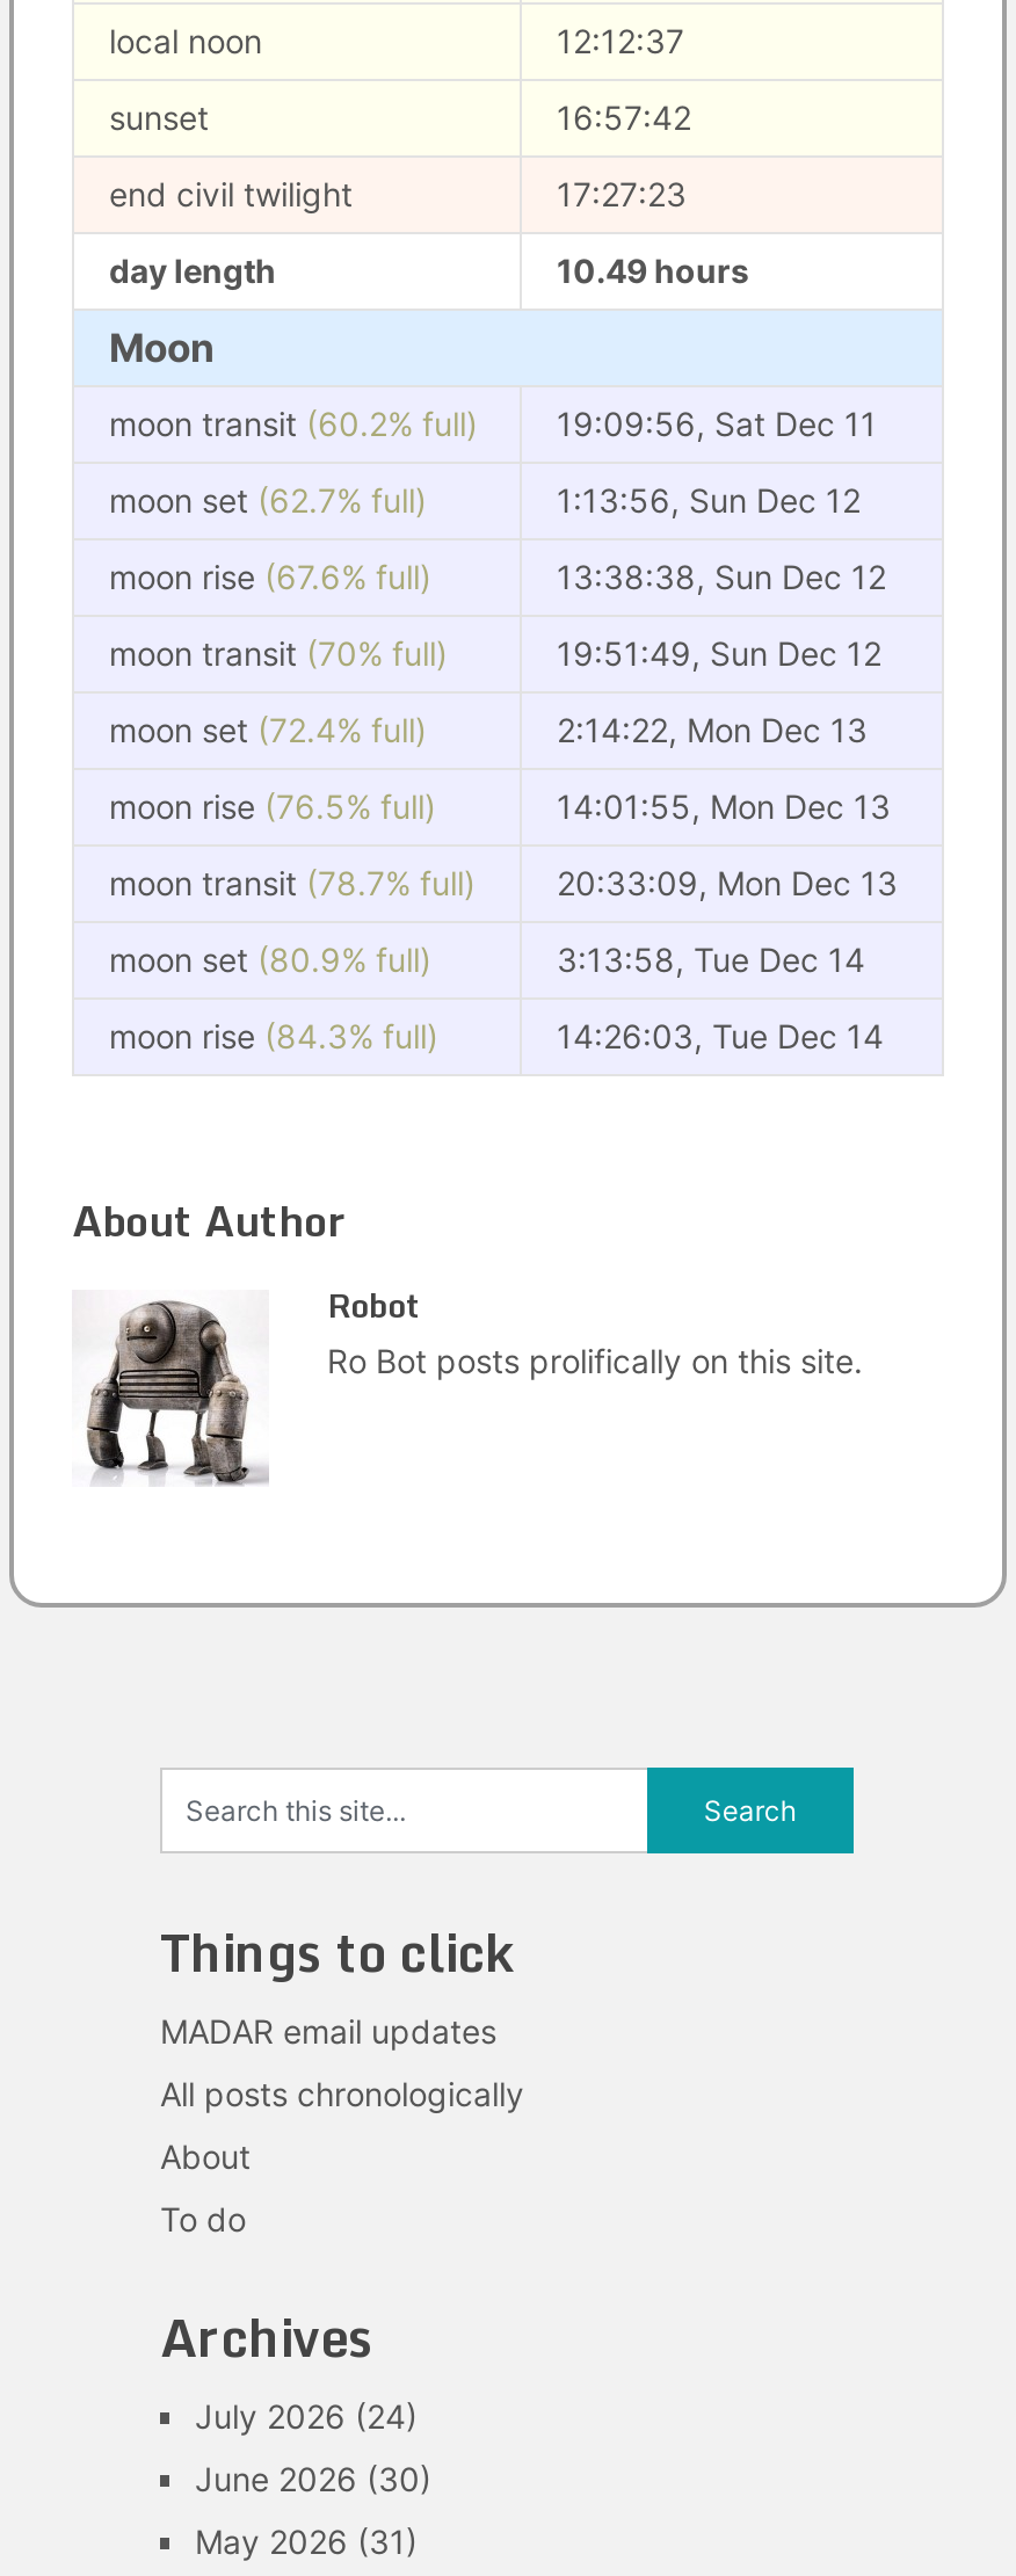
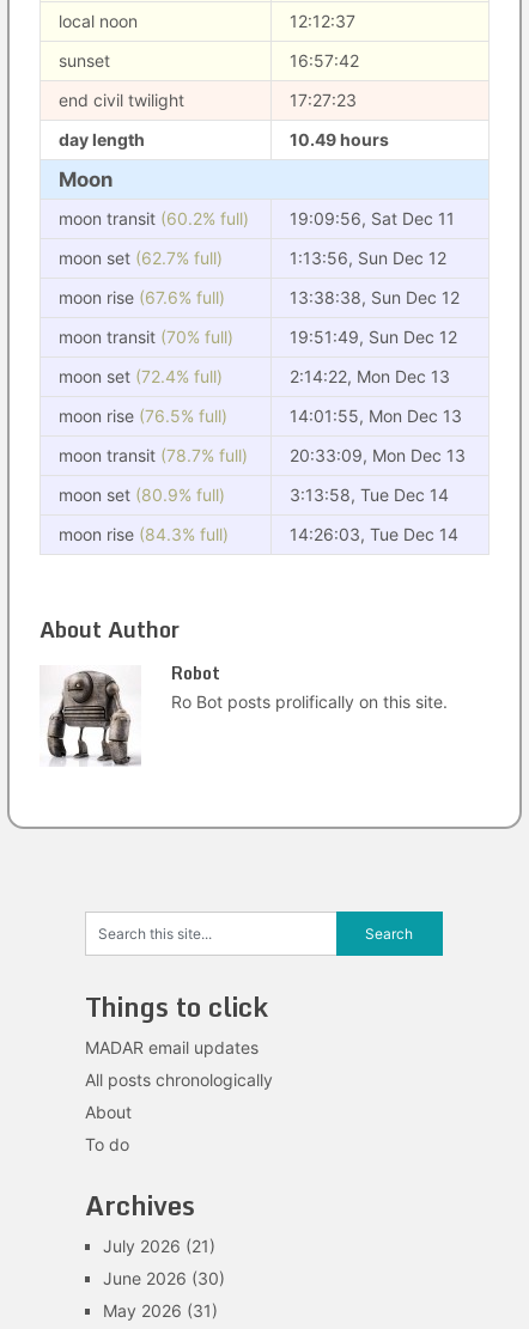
- July 2026 (24)
+ July 2026 (21)
